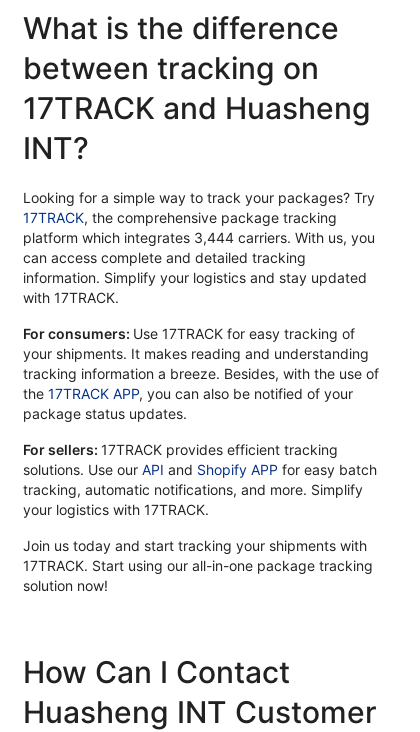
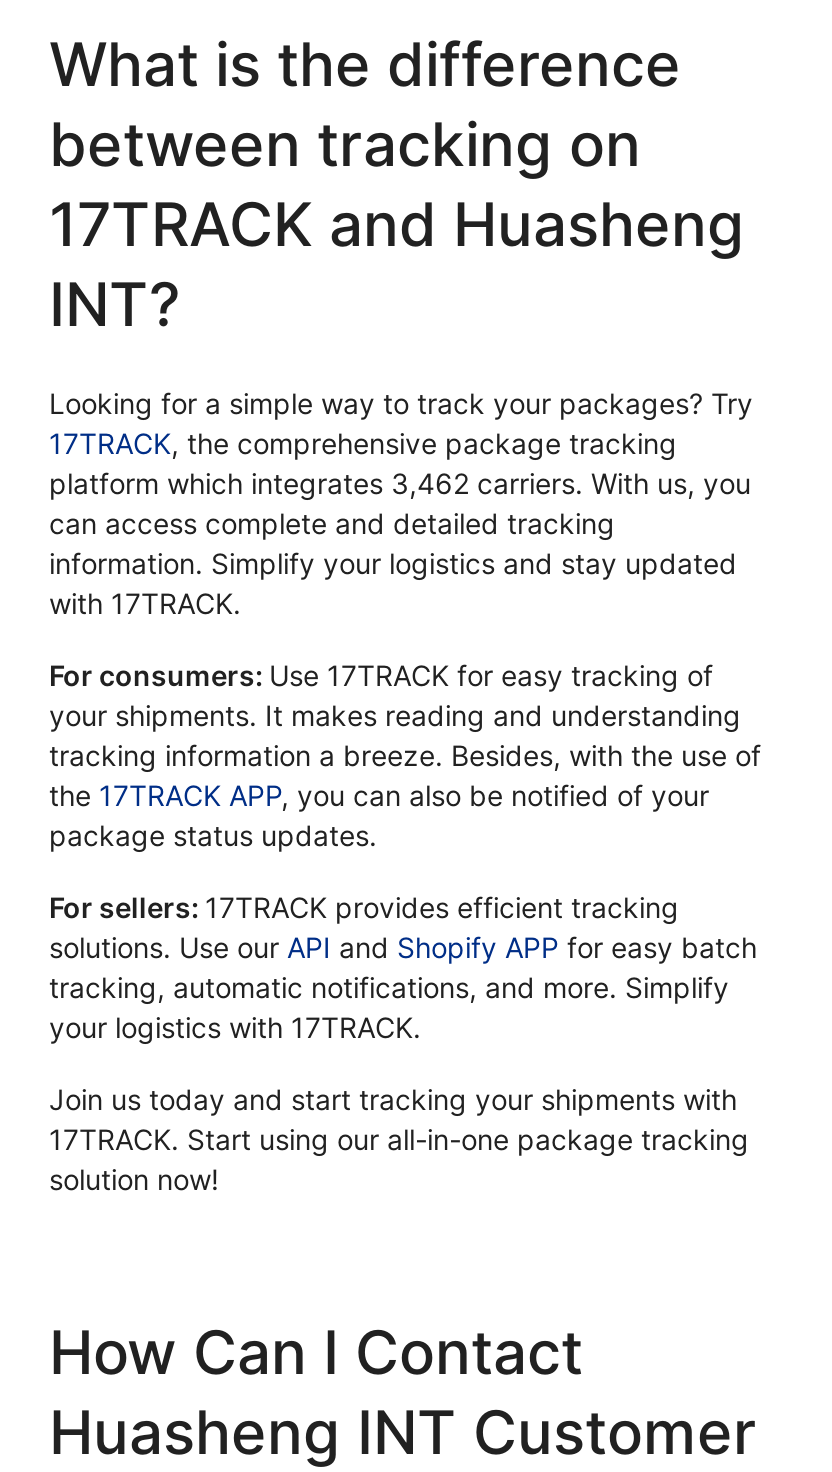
- platform which integrates 3,444 carriers. With us, you
+ platform which integrates 3,462 carriers. With us, you
